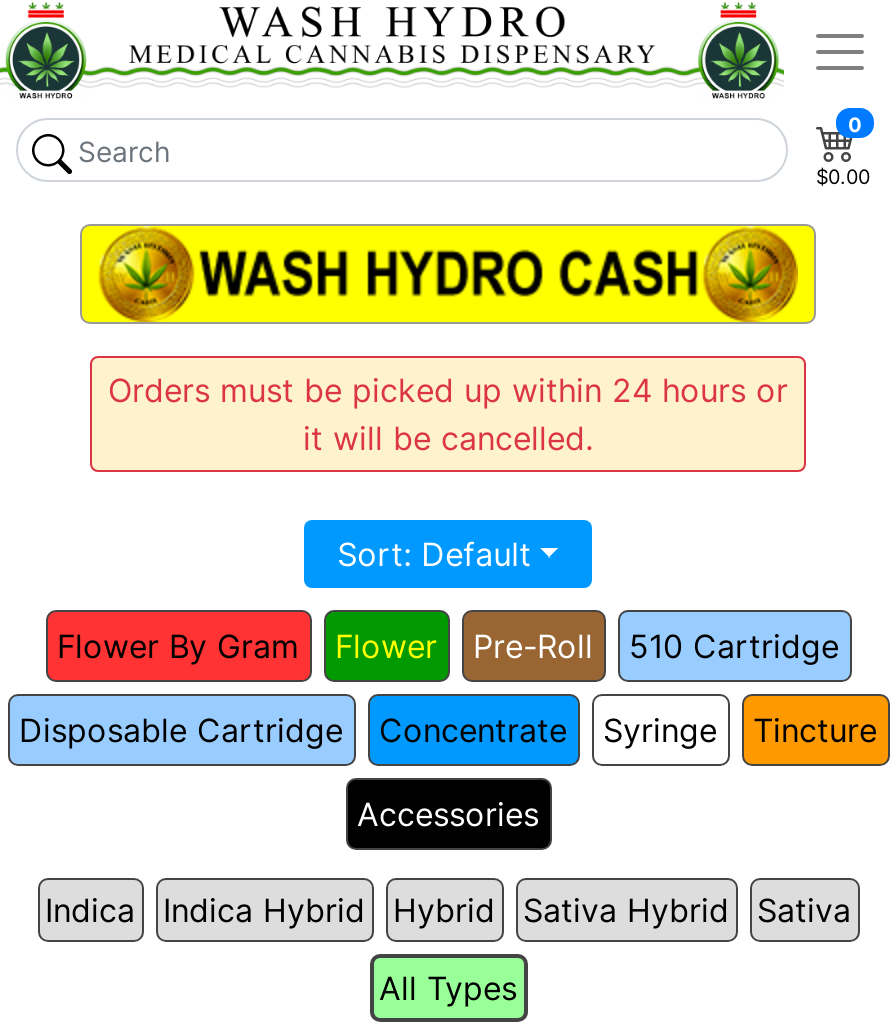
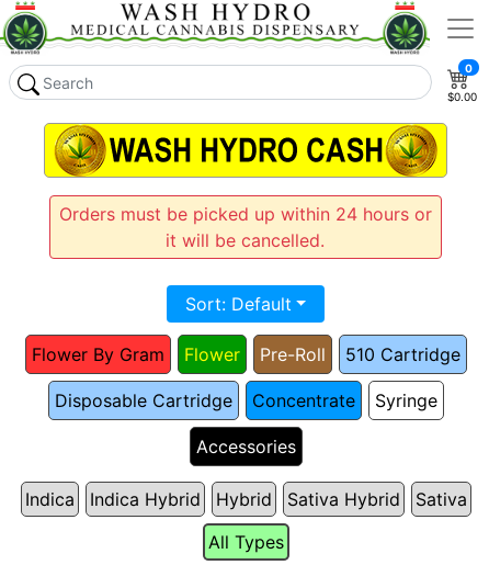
- Tincture
